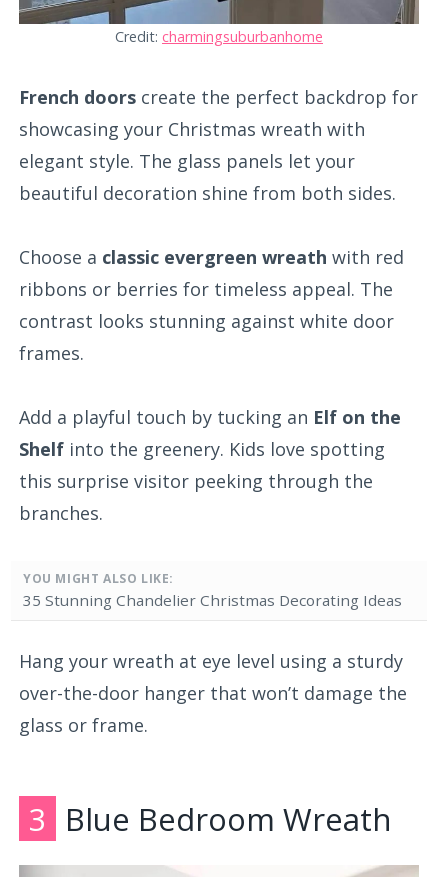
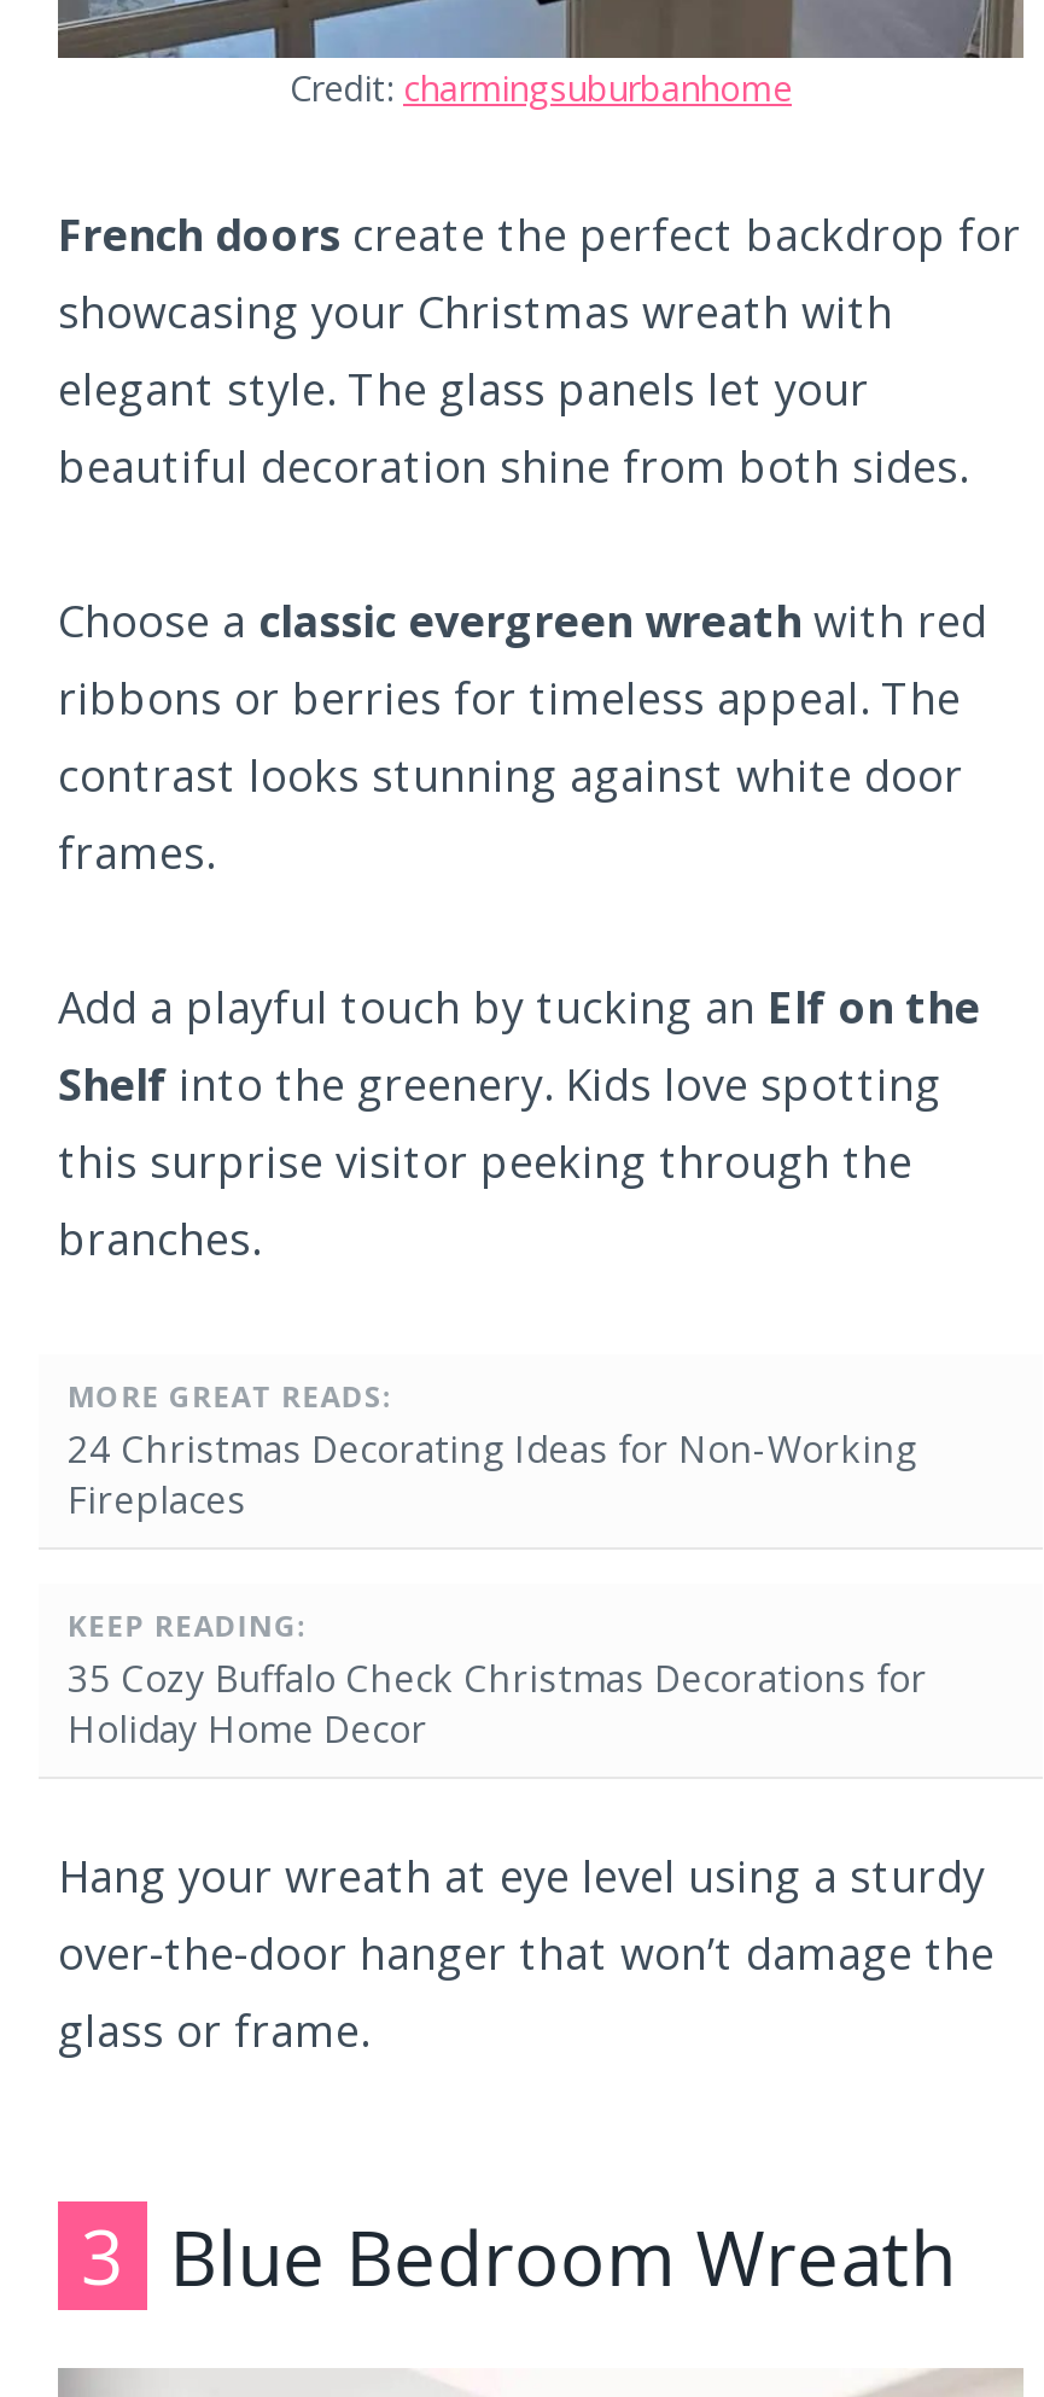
- YOU MIGHT ALSO LIKE:
- 35 Stunning Chandelier Christmas Decorating Ideas
+ MORE GREAT READS:
+ 24 Christmas Decorating Ideas for Non-Working
+ Fireplaces
+ KEEP READING:
+ 35 Cozy Buffalo Check Christmas Decorations for
+ Holiday Home Decor
